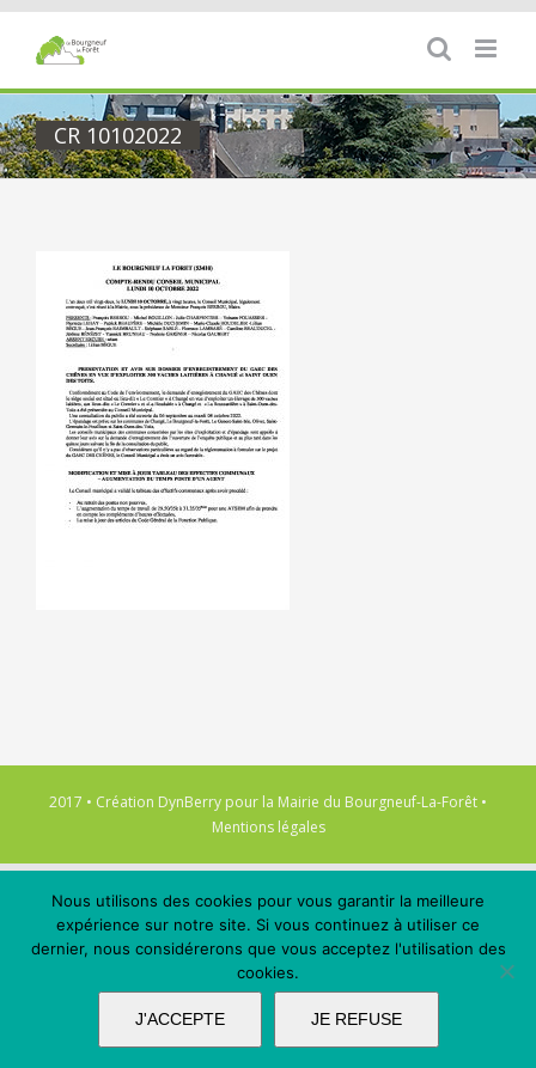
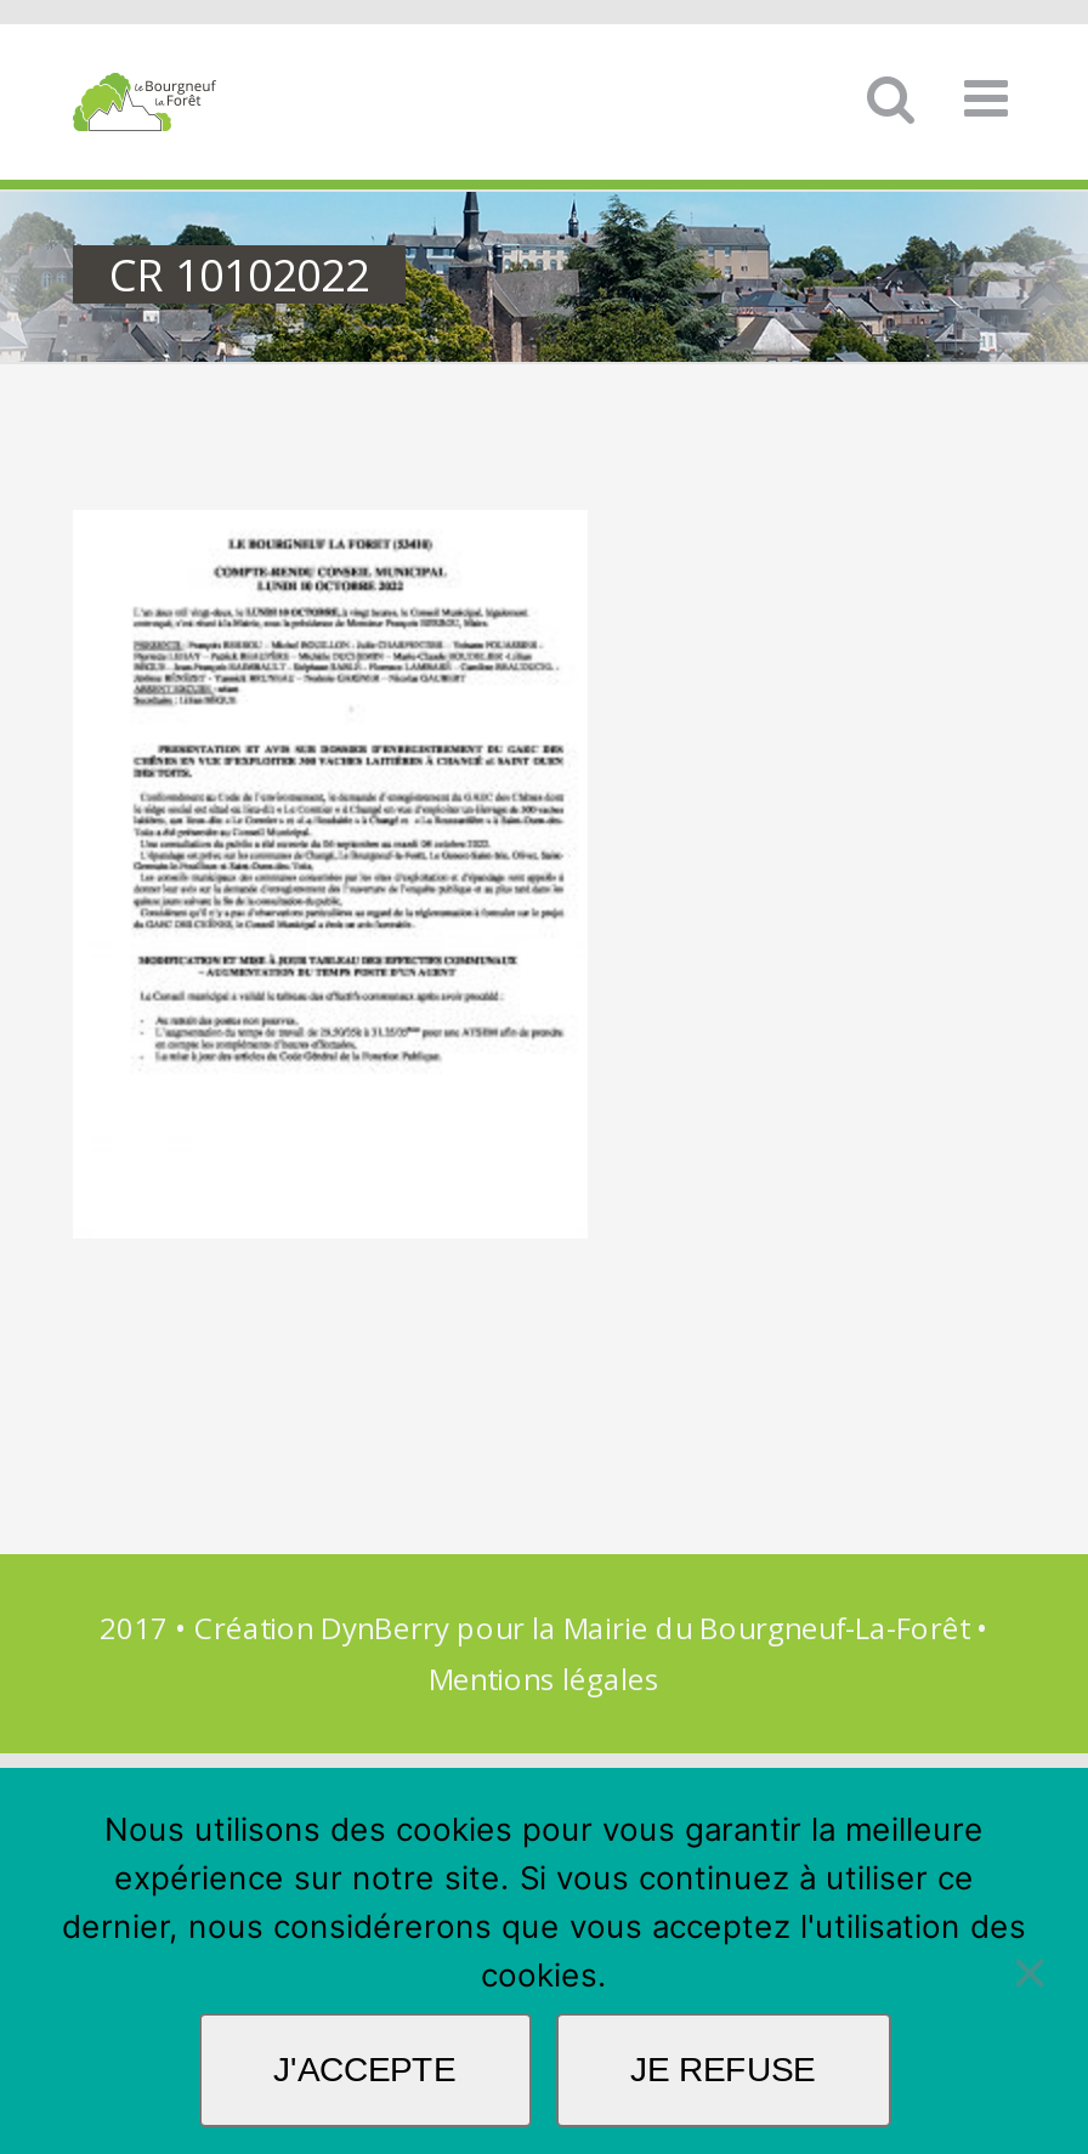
- [image]
+ [image]
